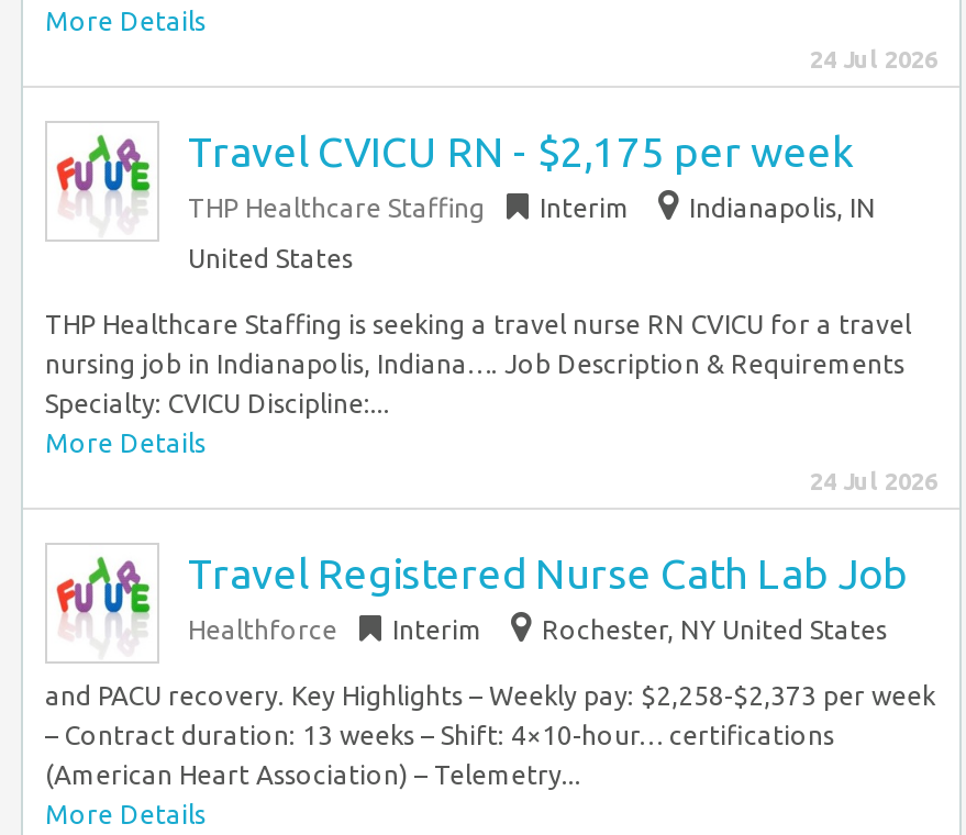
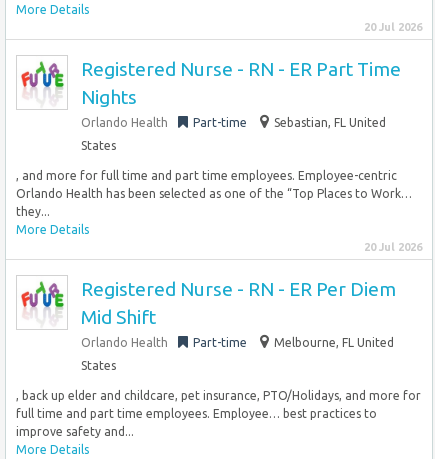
- 24 Jul 2026
+ 20 Jul 2026

- Travel CVICU RN - $2,175 per week
- THP Healthcare Staffing
- Interim
- Indianapolis, IN
+ Registered Nurse - RN - ER Part Time
+ Nights
+ Orlando Health
+ Part-time
+ Sebastian, FL United

- United States
+ States

- THP Healthcare Staffing is seeking a travel nurse RN CVICU for a travel
- nursing job in Indianapolis, Indiana…. Job Description & Requirements
- Specialty: CVICU Discipline:...
+ , and more for full time and part time employees. Employee-centric
+ Orlando Health has been selected as one of the “Top Places to Work…
+ they...

- 24 Jul 2026
- Travel Registered Nurse Cath Lab Job
- Healthforce
- Interim
- Rochester, NY United States
- and PACU recovery. Key Highlights – Weekly pay: $2,258-$2,373 per week
- – Contract duration: 13 weeks – Shift: 4×10-hour… certifications
- (American Heart Association) – Telemetry...
+ 20 Jul 2026
+ Registered Nurse - RN - ER Per Diem
+ Mid Shift
+ Orlando Health
+ Part-time
+ Melbourne, FL United
+ States
+ , back up elder and childcare, pet insurance, PTO/Holidays, and more for
+ full time and part time employees. Employee… best practices to
+ improve safety and...
